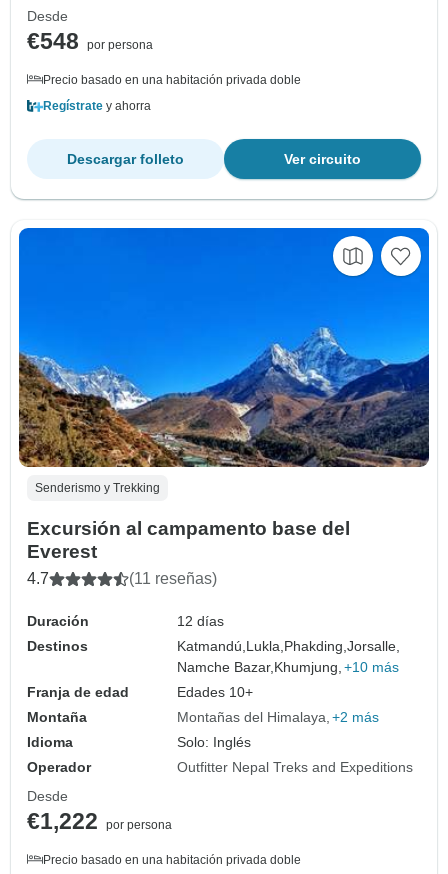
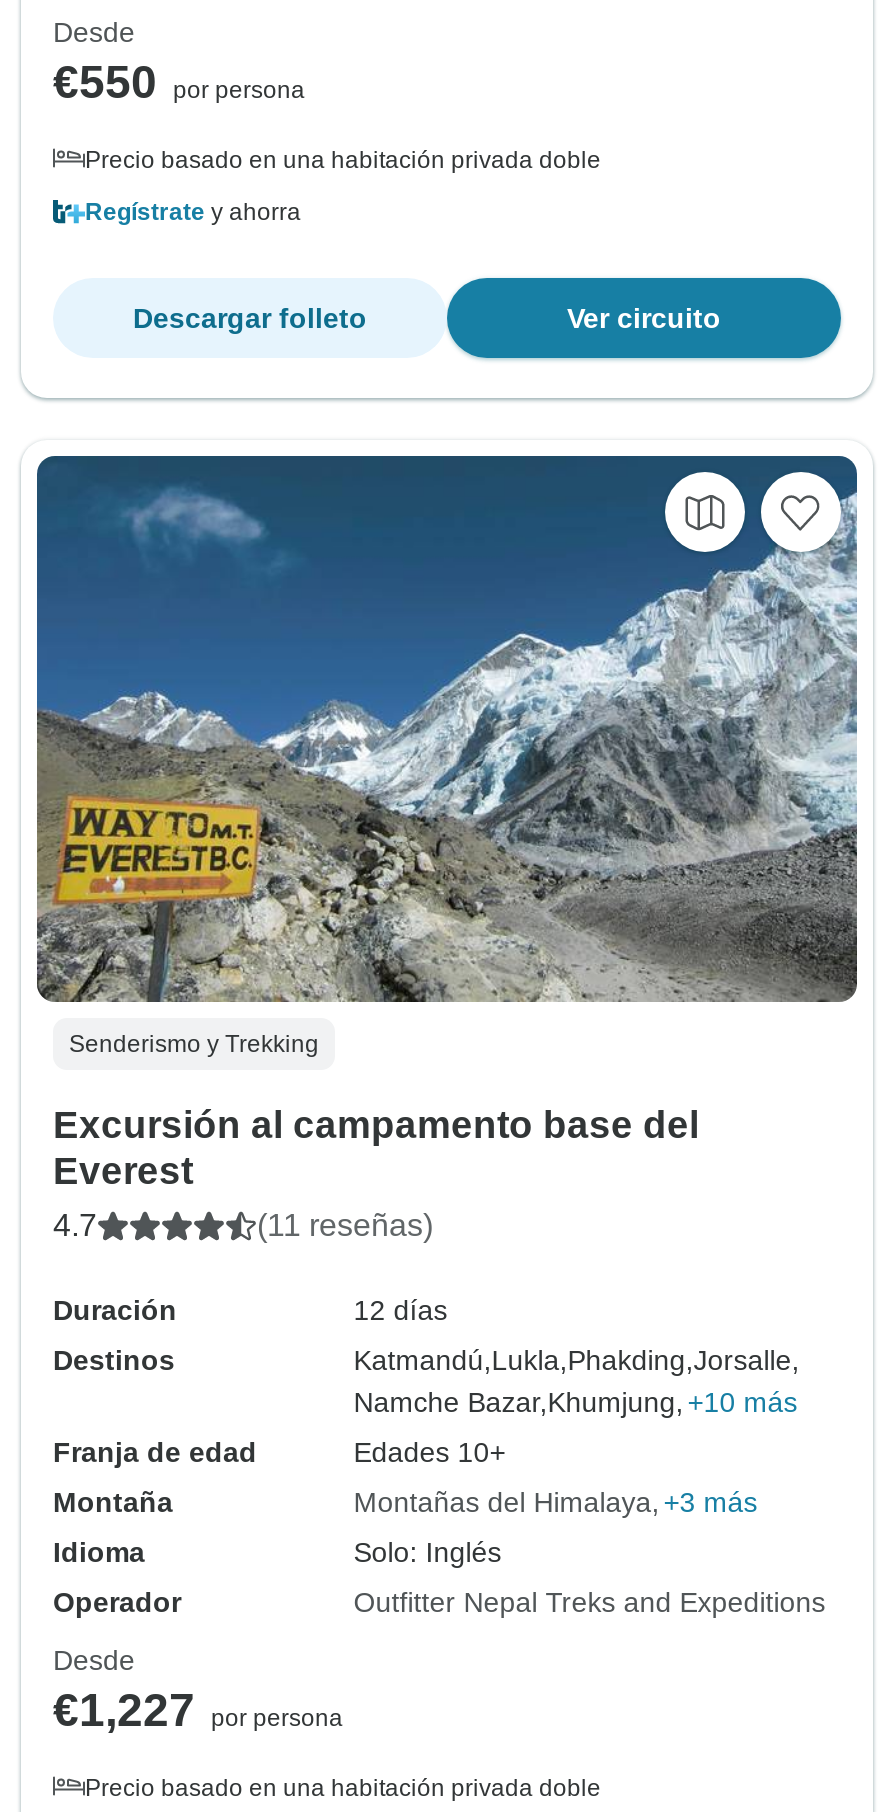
- €548 por persona
+ €550 por persona

- [image]
+ [image]

- Montañas del Himalaya +2 más
+ Montañas del Himalaya +3 más

- €1,222 por persona
+ €1,227 por persona
